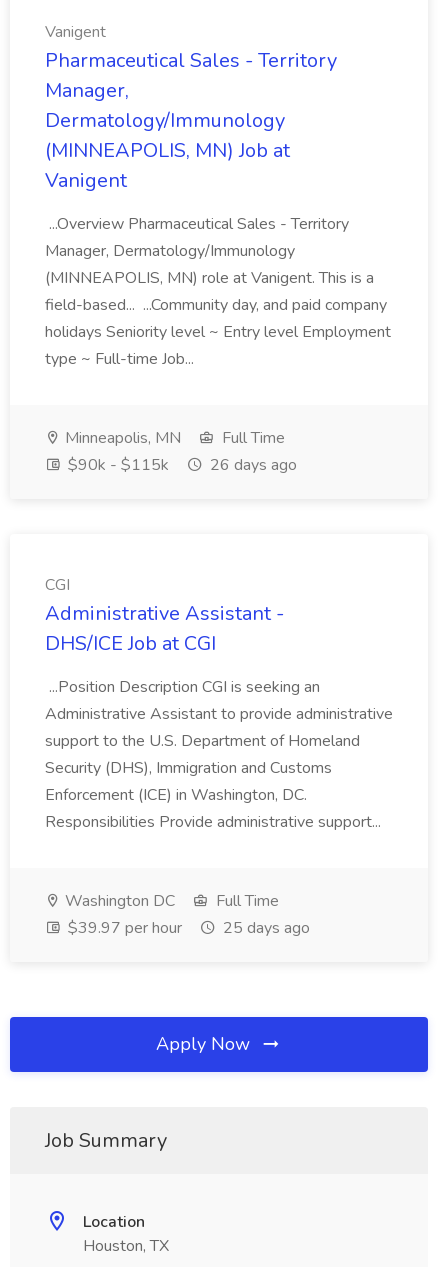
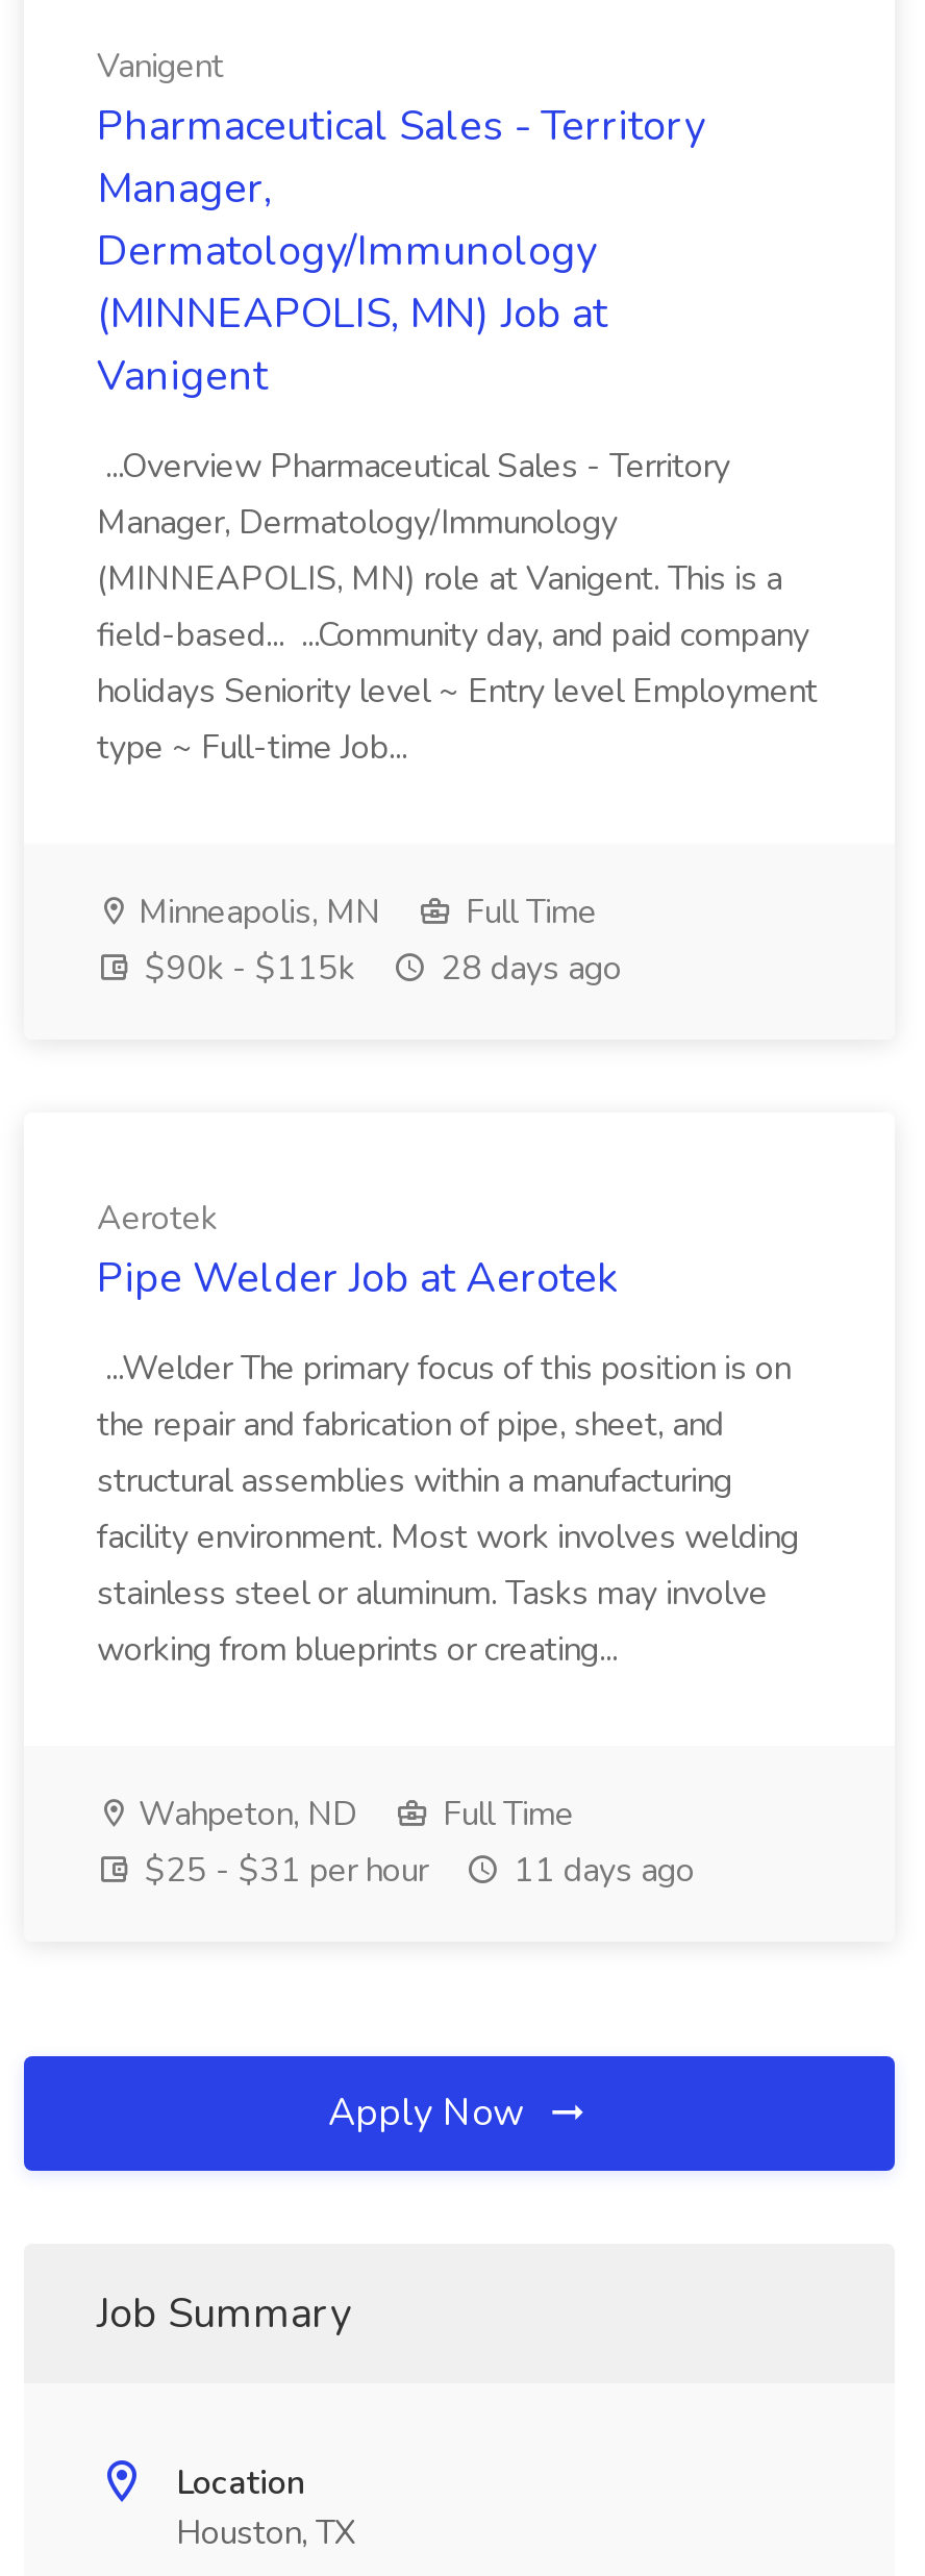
- $90k - $115k 26 days ago
+ $90k - $115k 28 days ago

- CGI
- Administrative Assistant -
- DHS/ICE Job at CGI
+ Aerotek
+ Pipe Welder Job at Aerotek

- ...Position Description CGI is seeking an
- Administrative Assistant to provide administrative
- support to the U.S. Department of Homeland
- Security (DHS), Immigration and Customs
- Enforcement (ICE) in Washington, DC.
- Responsibilities Provide administrative support...
+ ...Welder The primary focus of this position is on
+ the repair and fabrication of pipe, sheet, and
+ structural assemblies within a manufacturing
+ facility environment. Most work involves welding
+ stainless steel or aluminum. Tasks may involve
+ working from blueprints or creating...

- Washington DC
+ Wahpeton, ND

- $39.97 per hour
- 25 days ago
+ $25 - $31 per hour
+ 11 days ago
